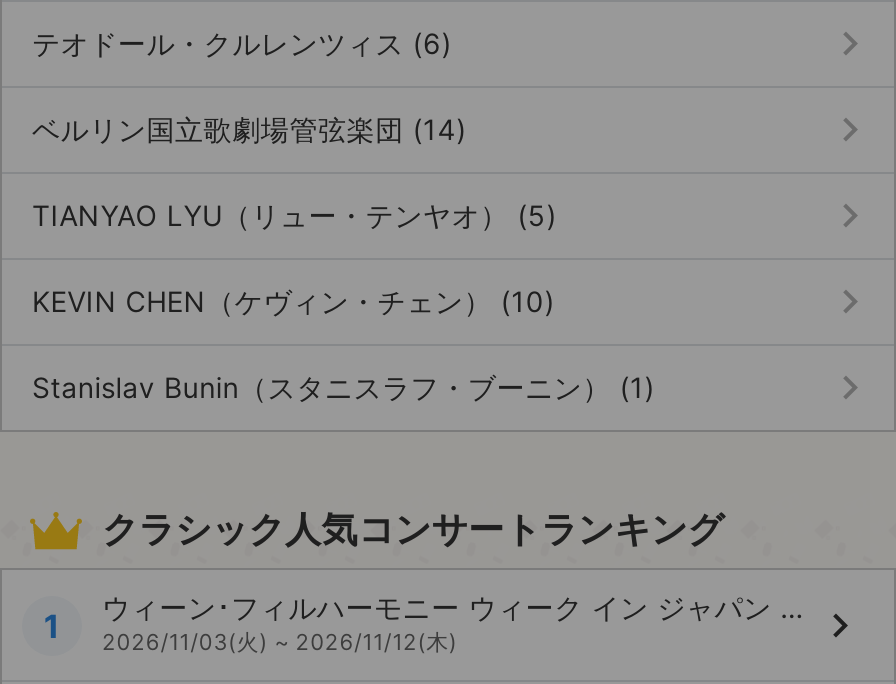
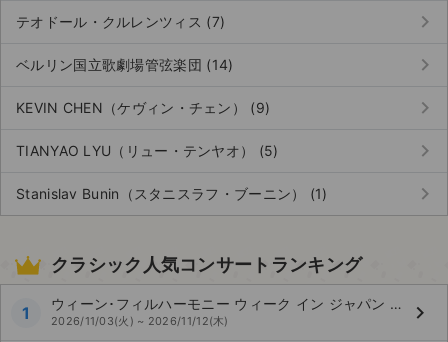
- テオドール・クルレンツィス (6)
+ テオドール・クルレンツィス (7)

moved down: TIANYAO LYU（リュー・テンヤオ） (5)

+ KEVIN CHEN（ケヴィン・チェン） (9)

- KEVIN CHEN（ケヴィン・チェン） (10)
